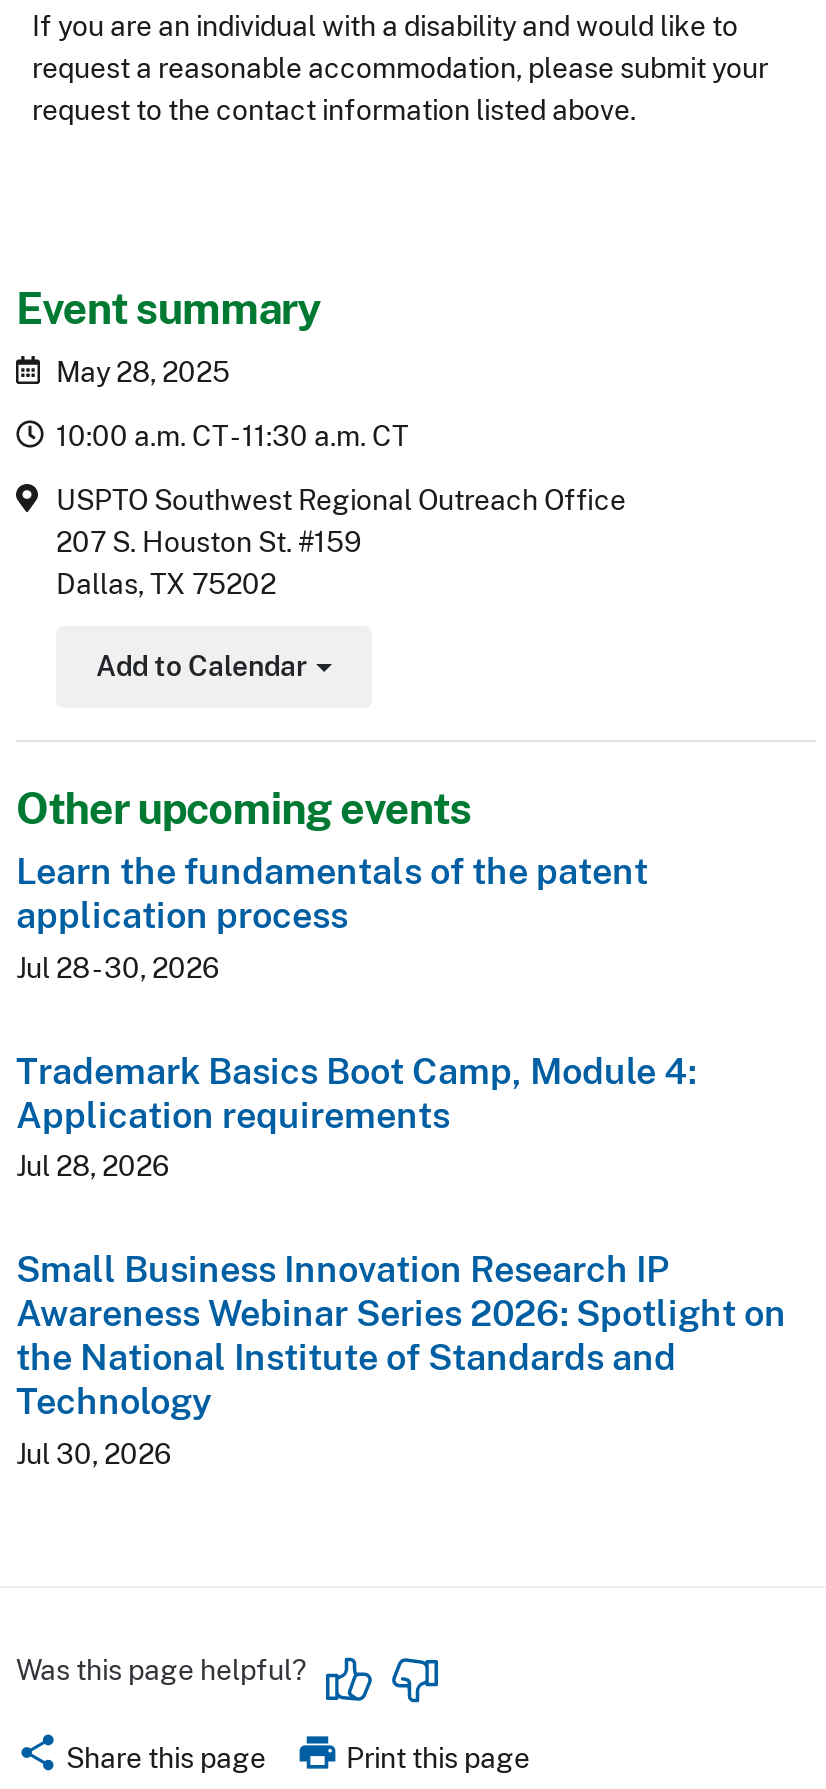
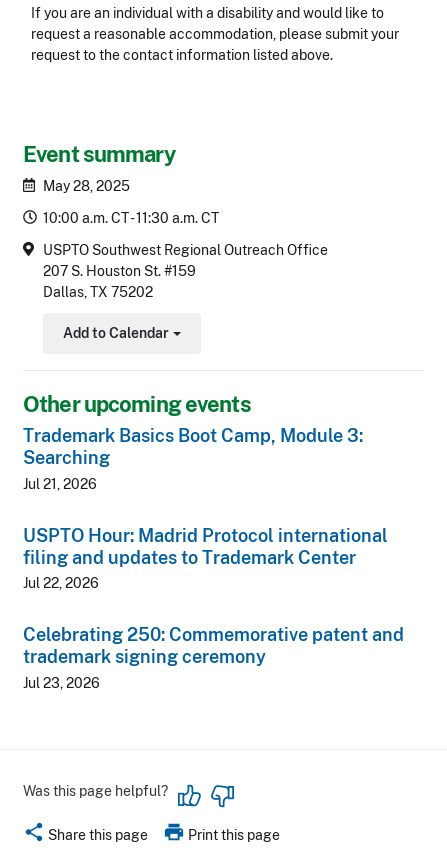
- Learn the fundamentals of the patent
- application process
- Jul 28 - 30, 2026
+ Trademark Basics Boot Camp, Module 3:
+ Searching
+ Jul 21, 2026

- Trademark Basics Boot Camp, Module 4:
- Application requirements
- Jul 28, 2026
+ USPTO Hour: Madrid Protocol international
+ filing and updates to Trademark Center
+ Jul 22, 2026

- Small Business Innovation Research IP
- Awareness Webinar Series 2026: Spotlight on
- the National Institute of Standards and
- Technology
- Jul 30, 2026
+ Celebrating 250: Commemorative patent and
+ trademark signing ceremony
+ Jul 23, 2026
